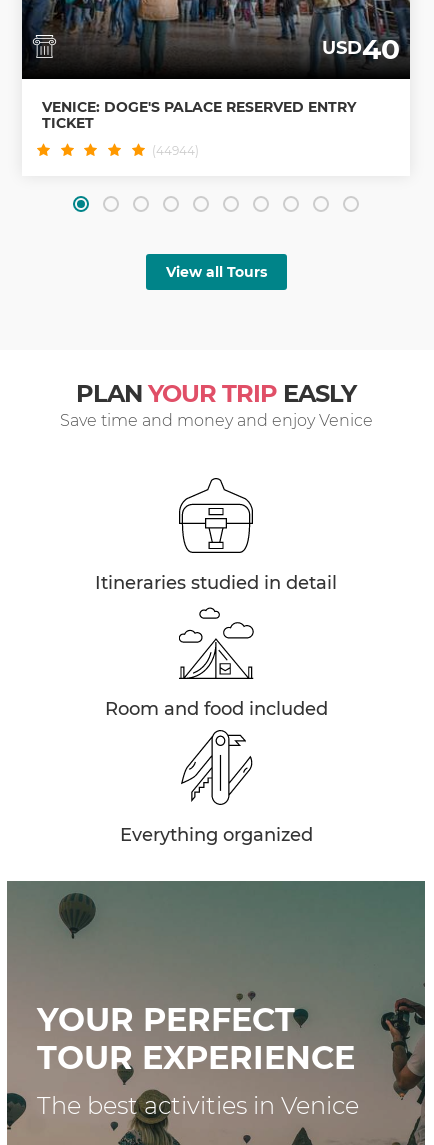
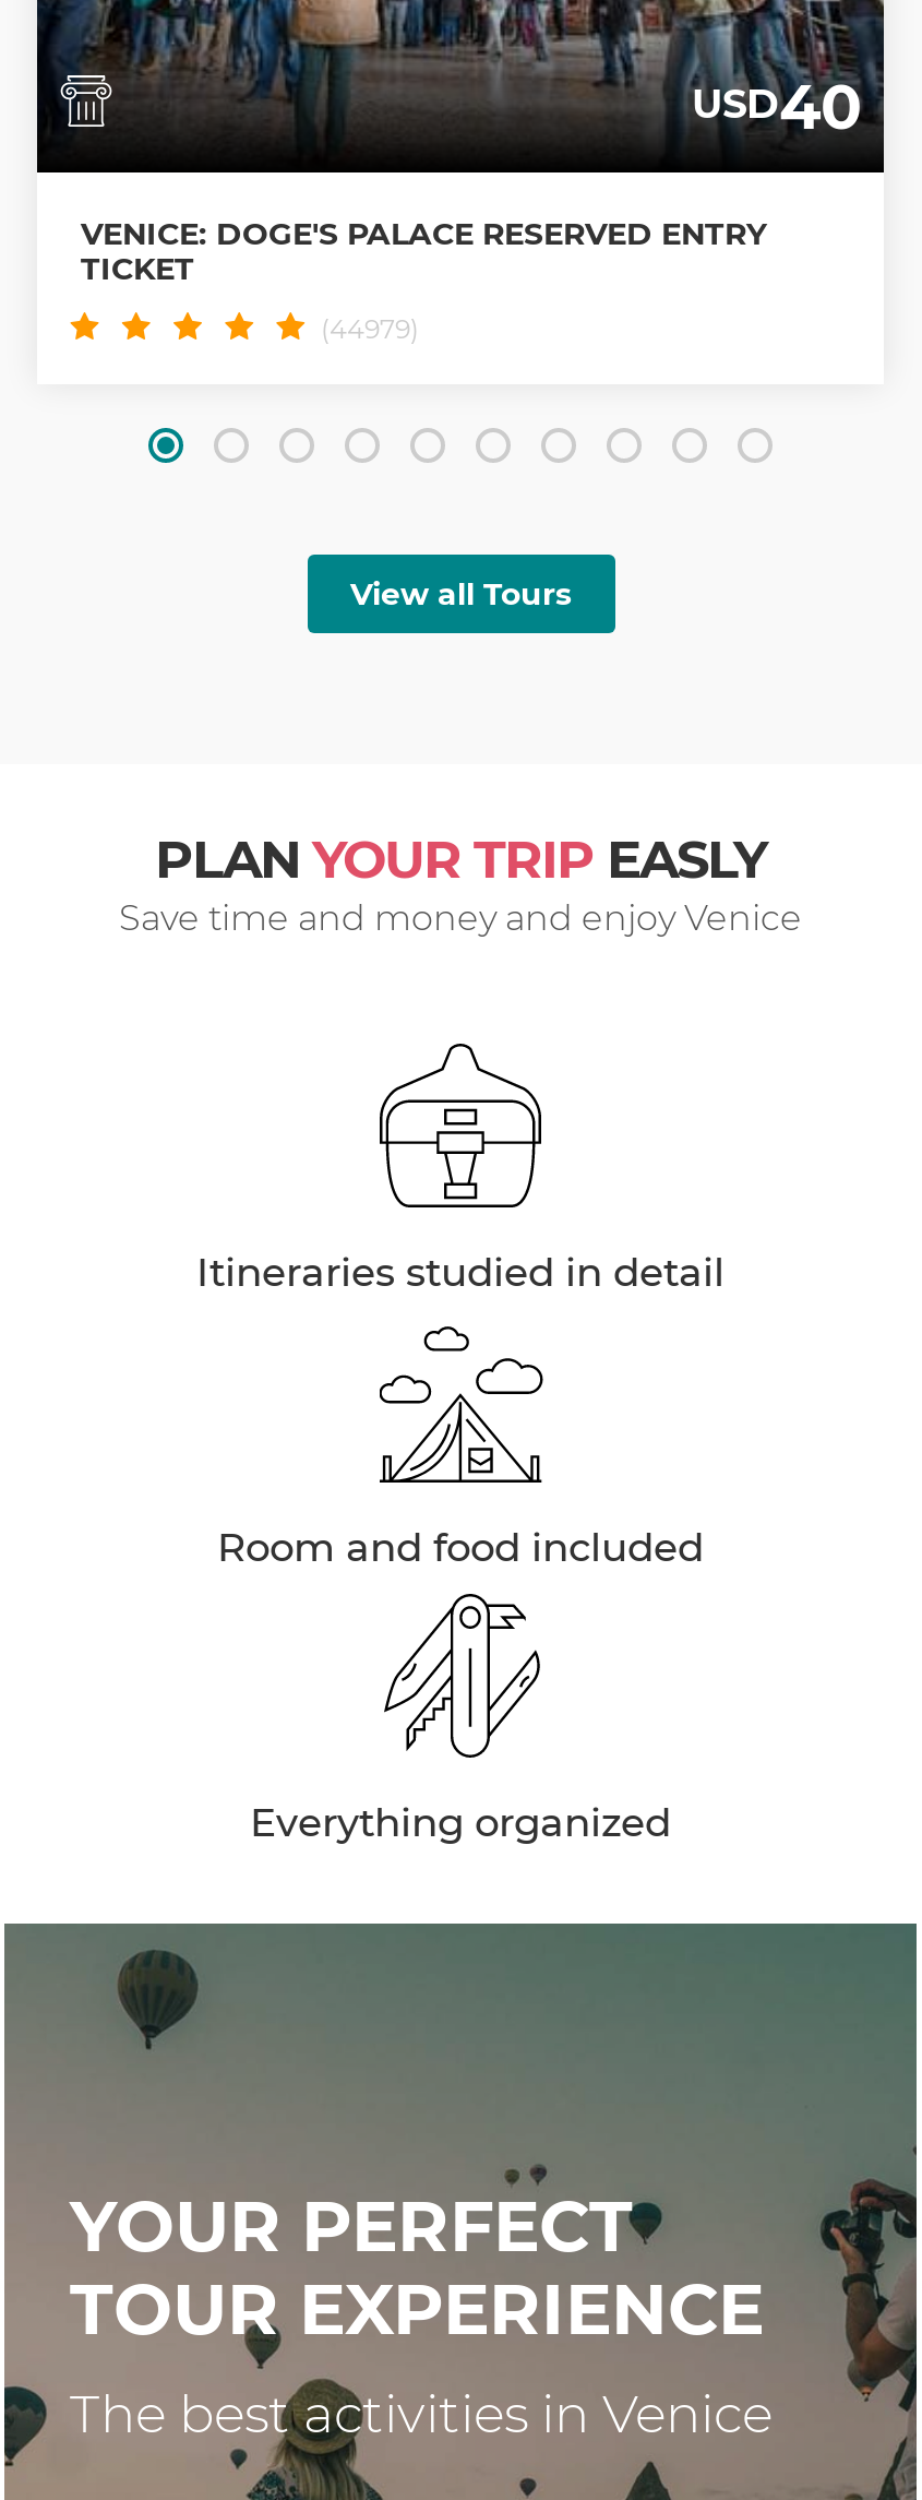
- (44944)
+ (44979)
